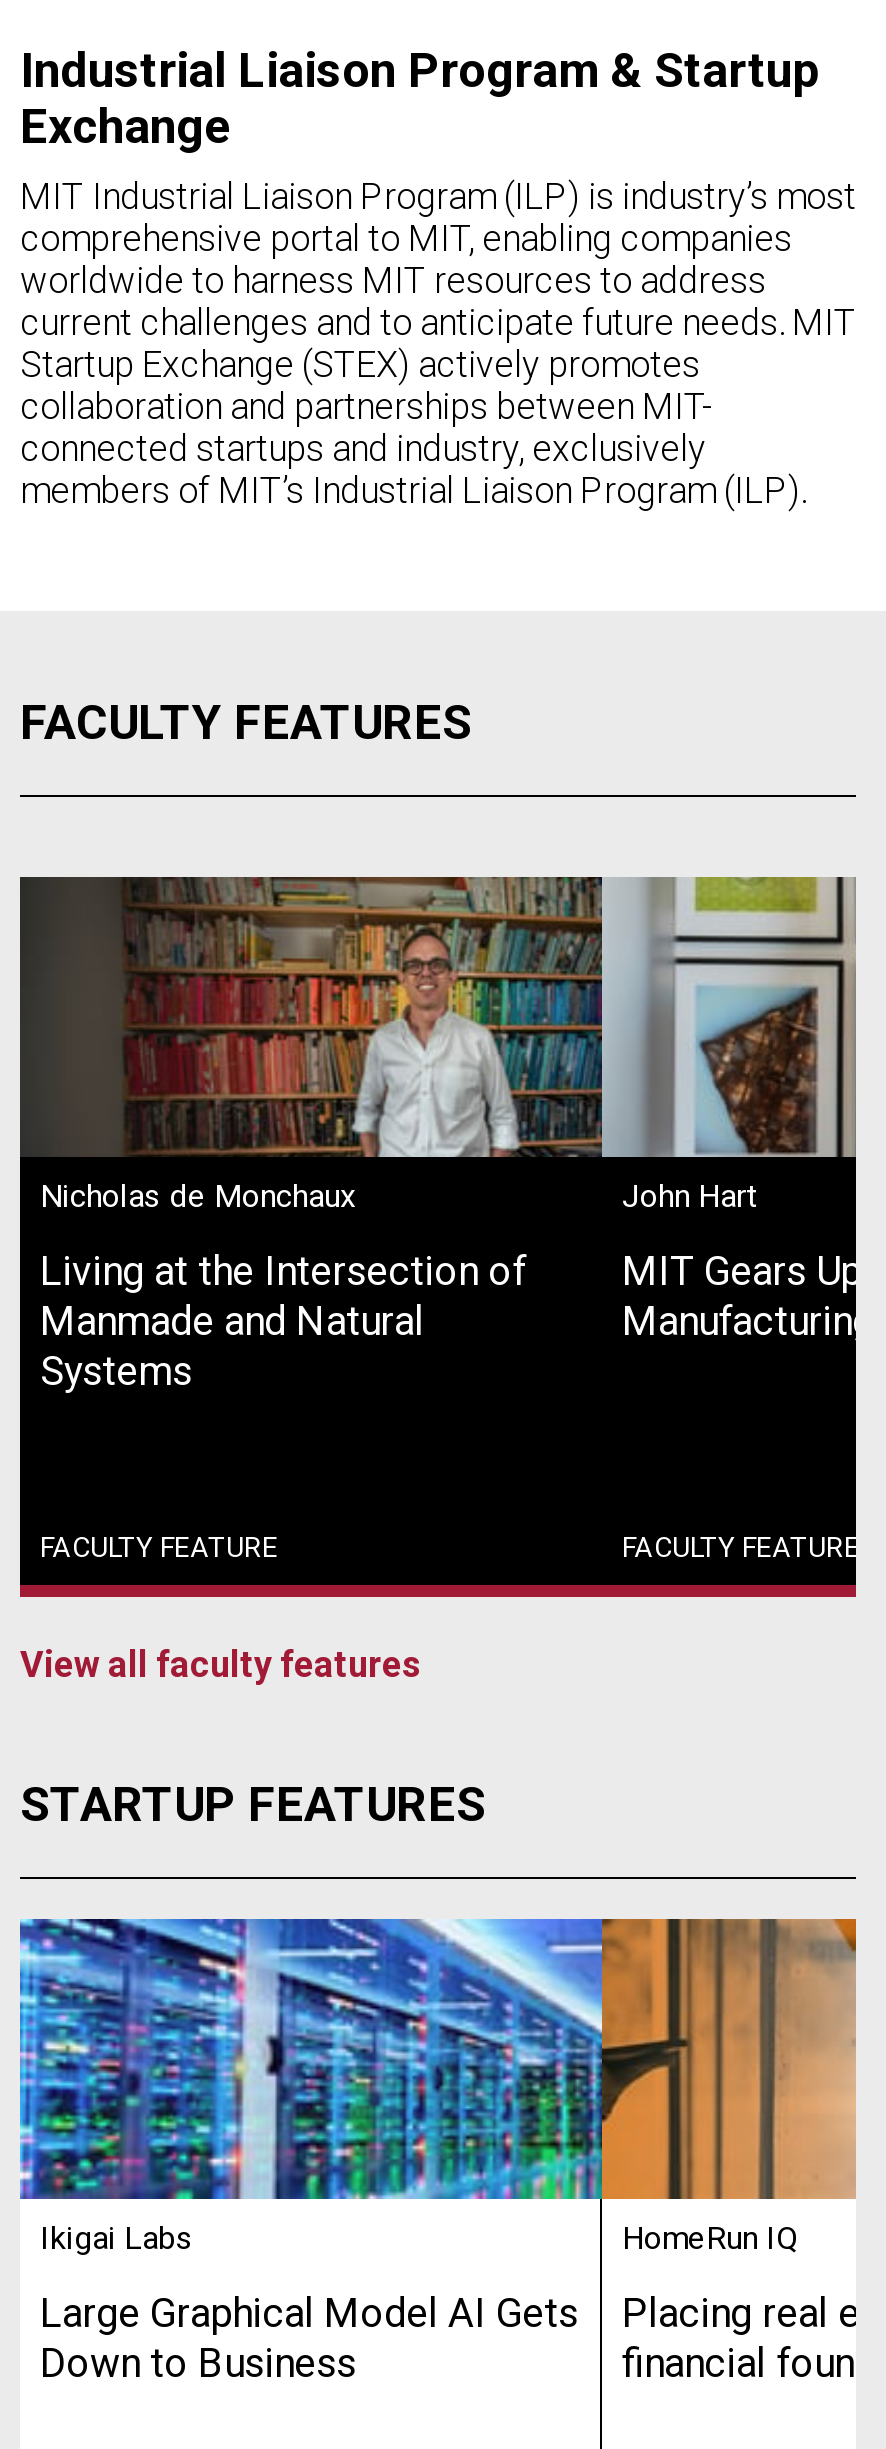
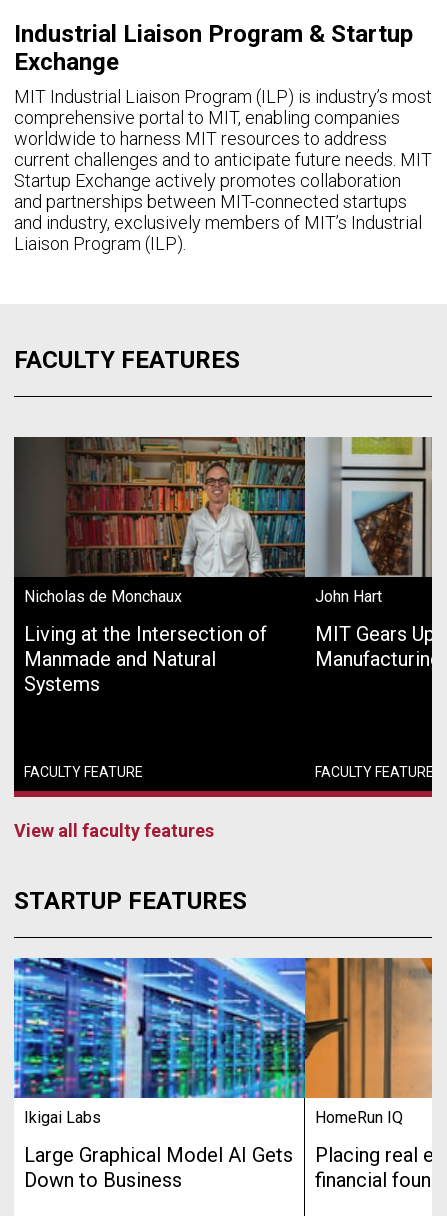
- Startup Exchange (STEX) actively promotes
- collaboration and partnerships between MIT-
- connected startups and industry, exclusively
- members of MIT’s Industrial Liaison Program (ILP).
+ Startup Exchange actively promotes collaboration
+ and partnerships between MIT-connected startups
+ and industry, exclusively members of MIT’s Industrial
+ Liaison Program (ILP).
